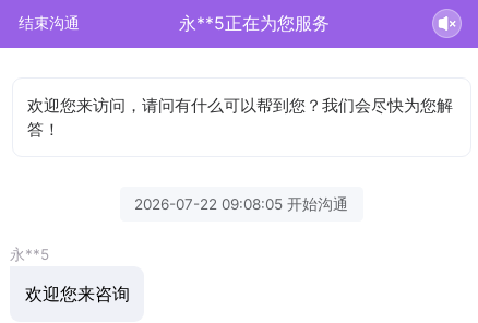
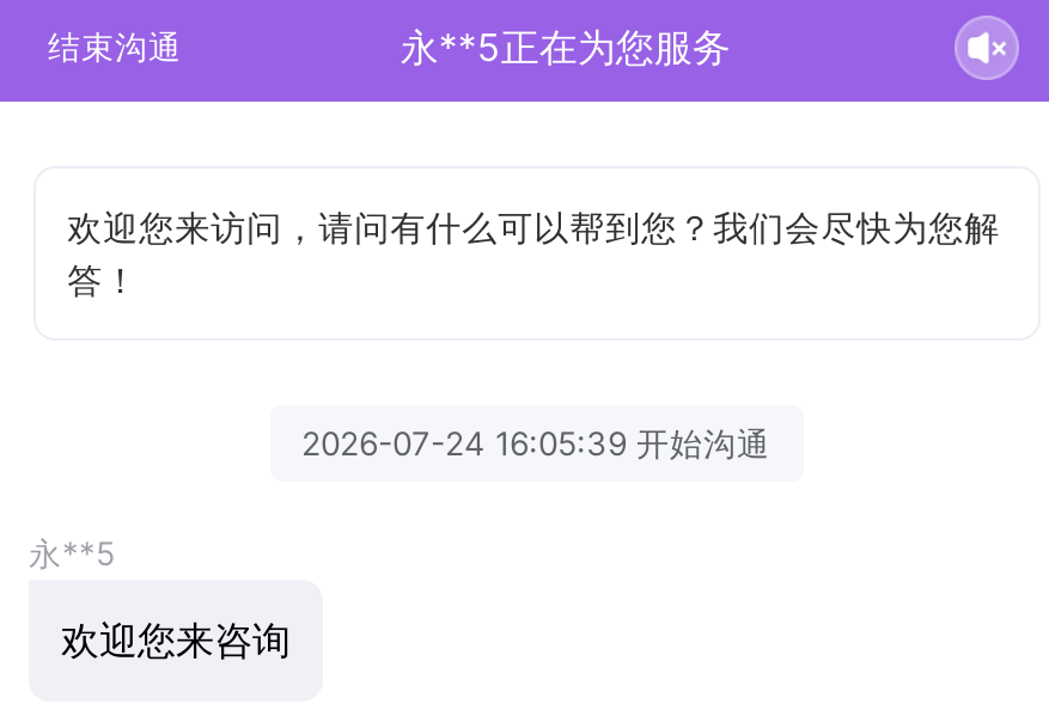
- 2026-07-22 09:08:05 开始沟通
+ 2026-07-24 16:05:39 开始沟通
